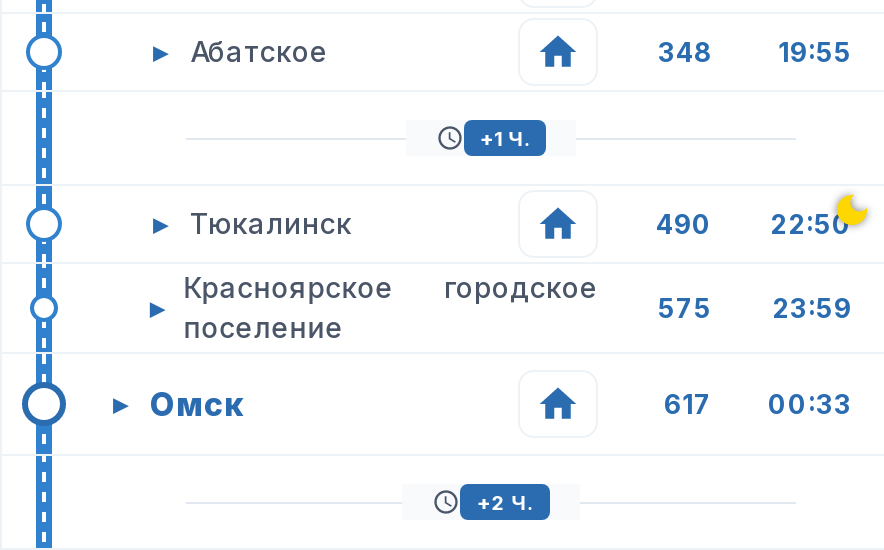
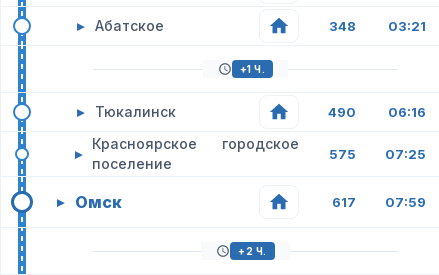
- 19:55
+ 03:21

- 490 22:50
+ 490 06:16

- 575 23:59
+ 575 07:25

- 617 00:33
+ 617 07:59
